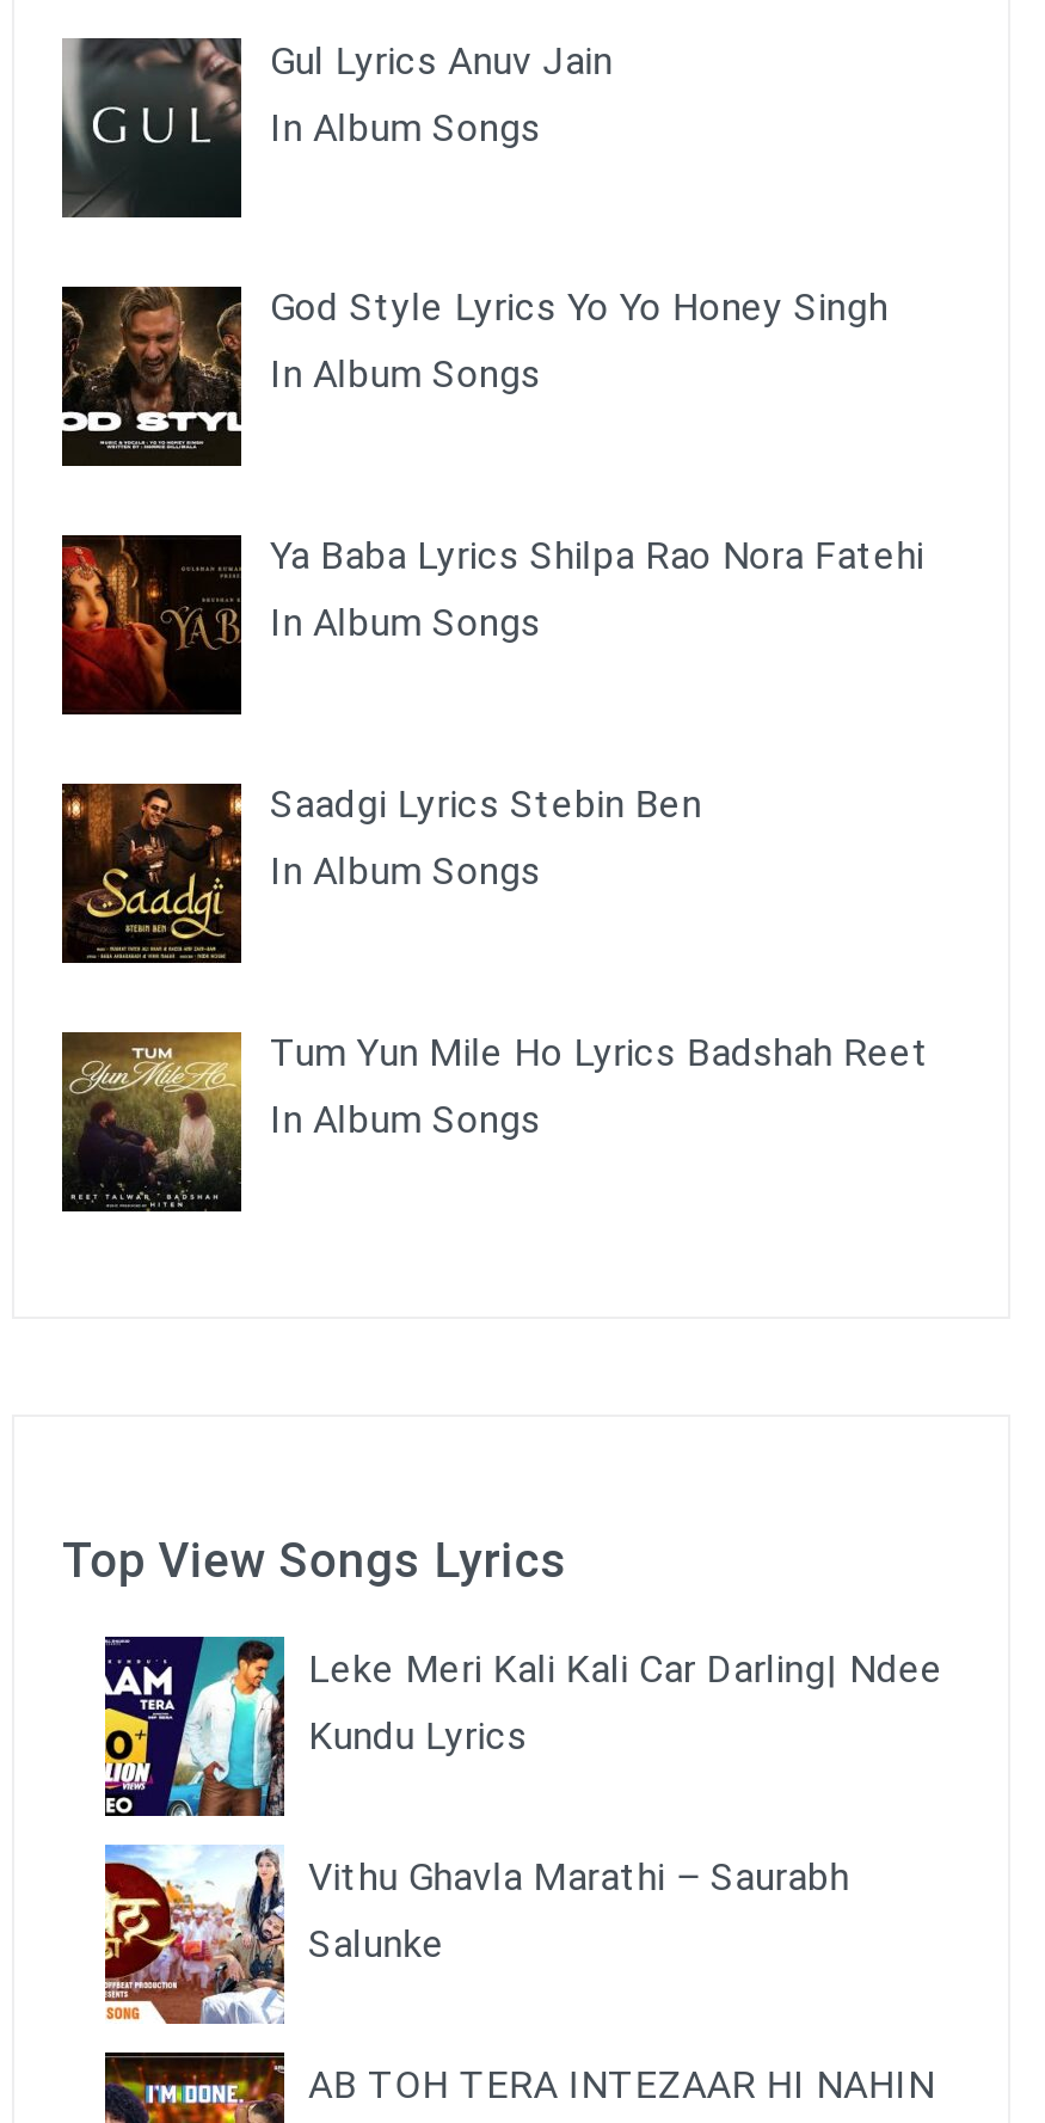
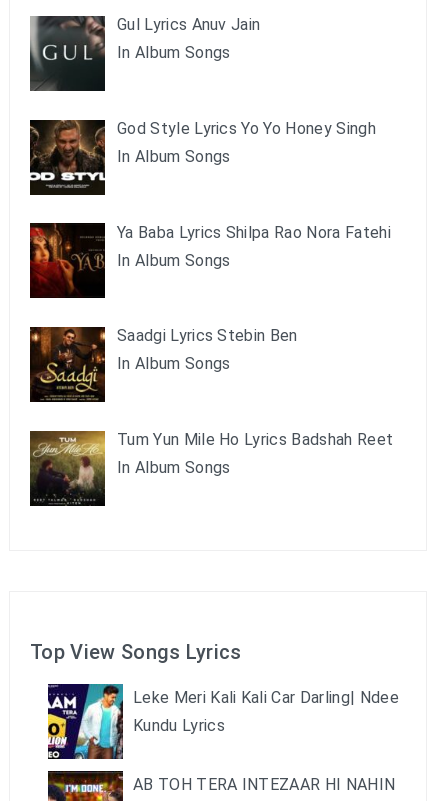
- [image]
- Vithu Ghavla Marathi – Saurabh
- Salunke
